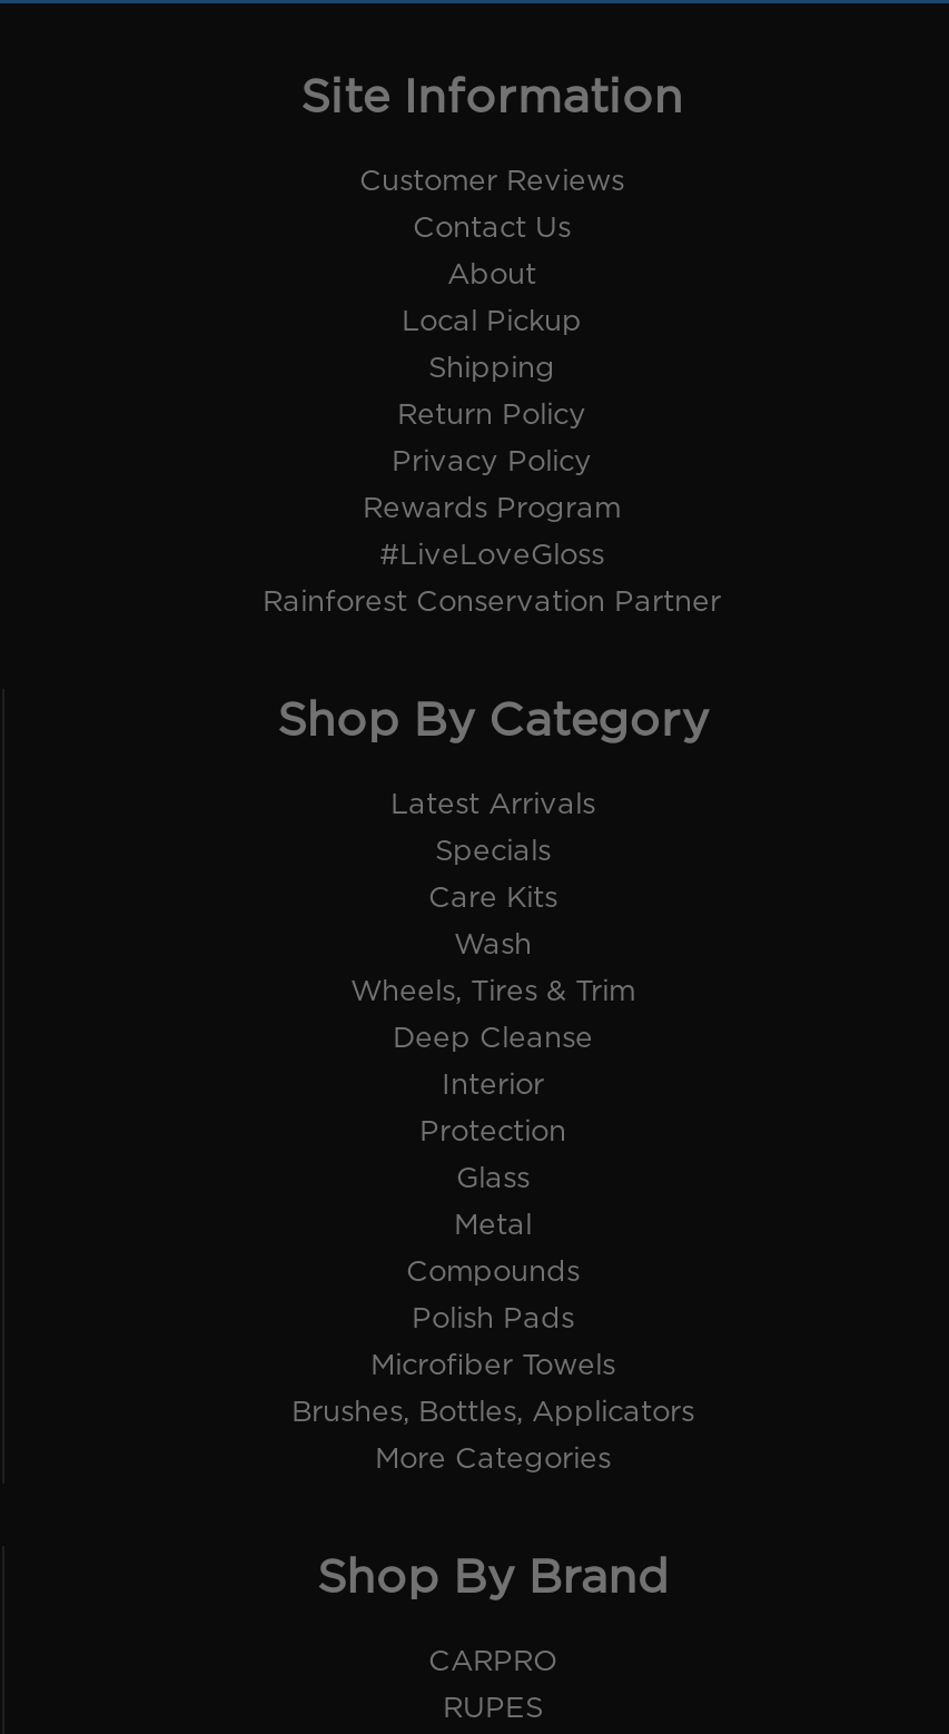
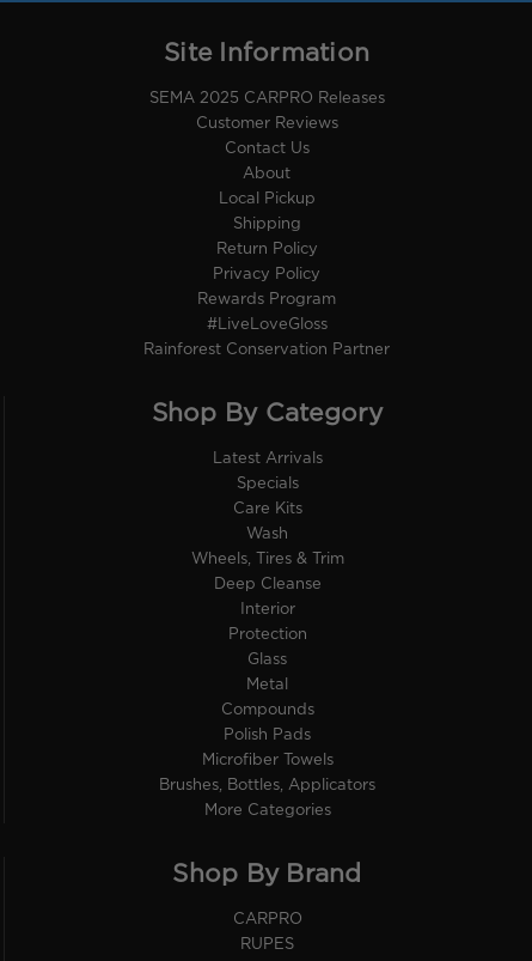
+ SEMA 2025 CARPRO Releases
